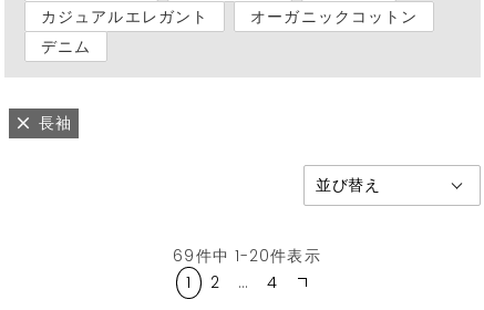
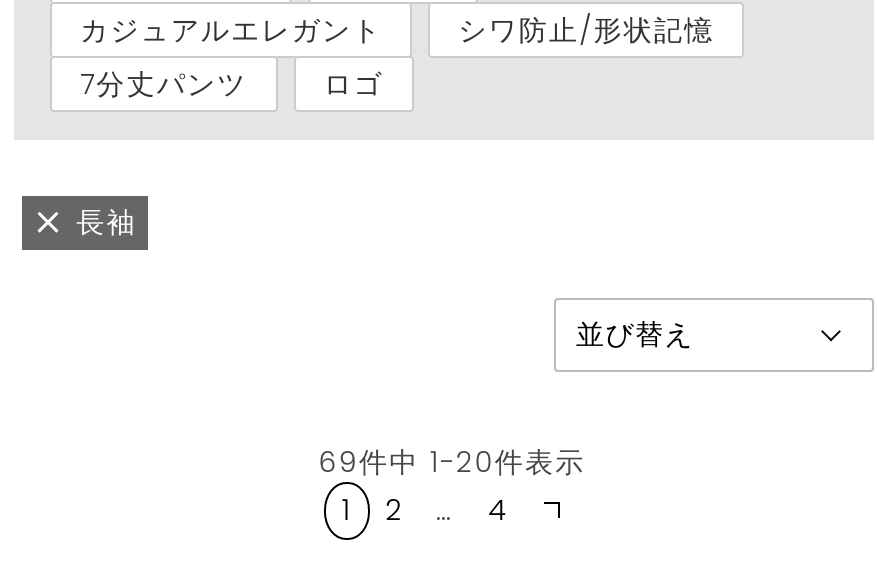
- オーガニックコットン
- デニム
+ シワ防止/形状記憶
+ 7分丈パンツ
+ ロゴ
